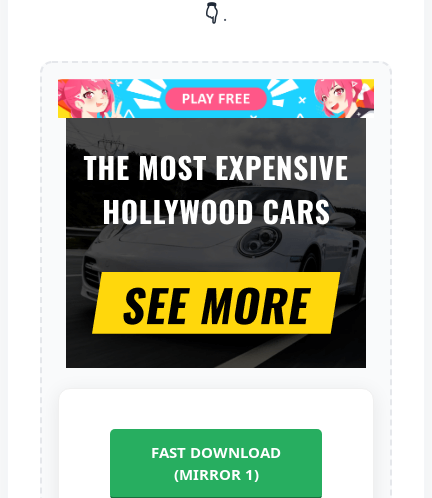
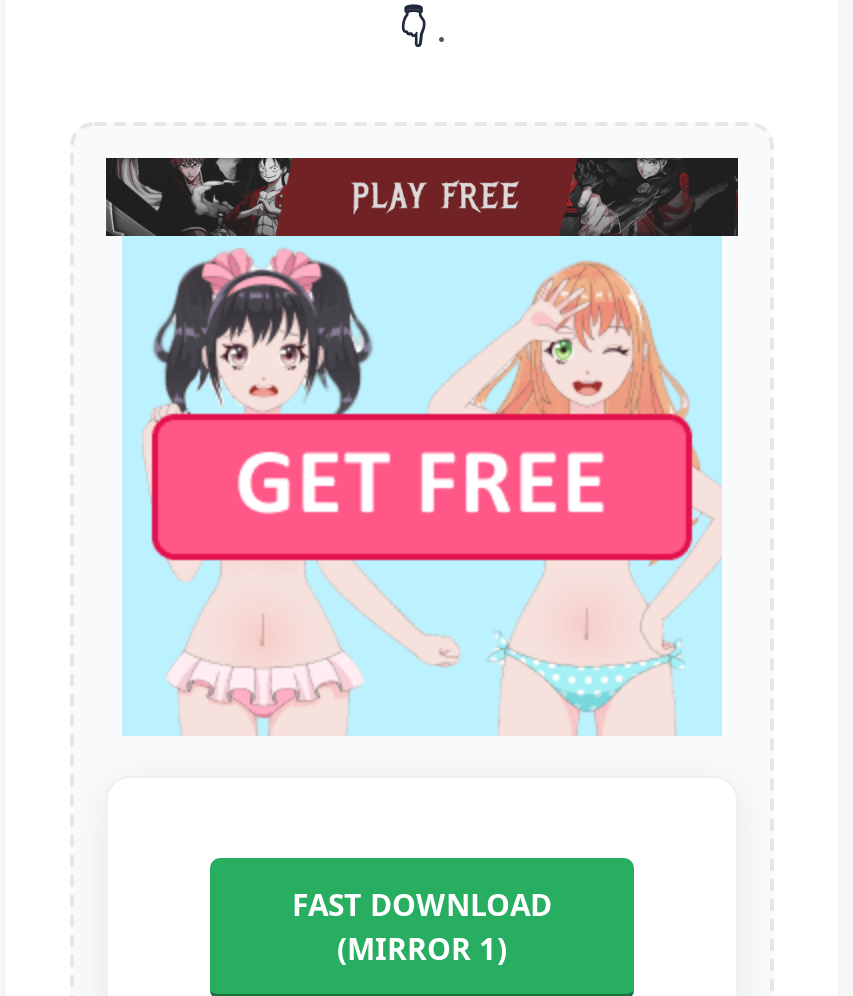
- [image]
+ [image]
